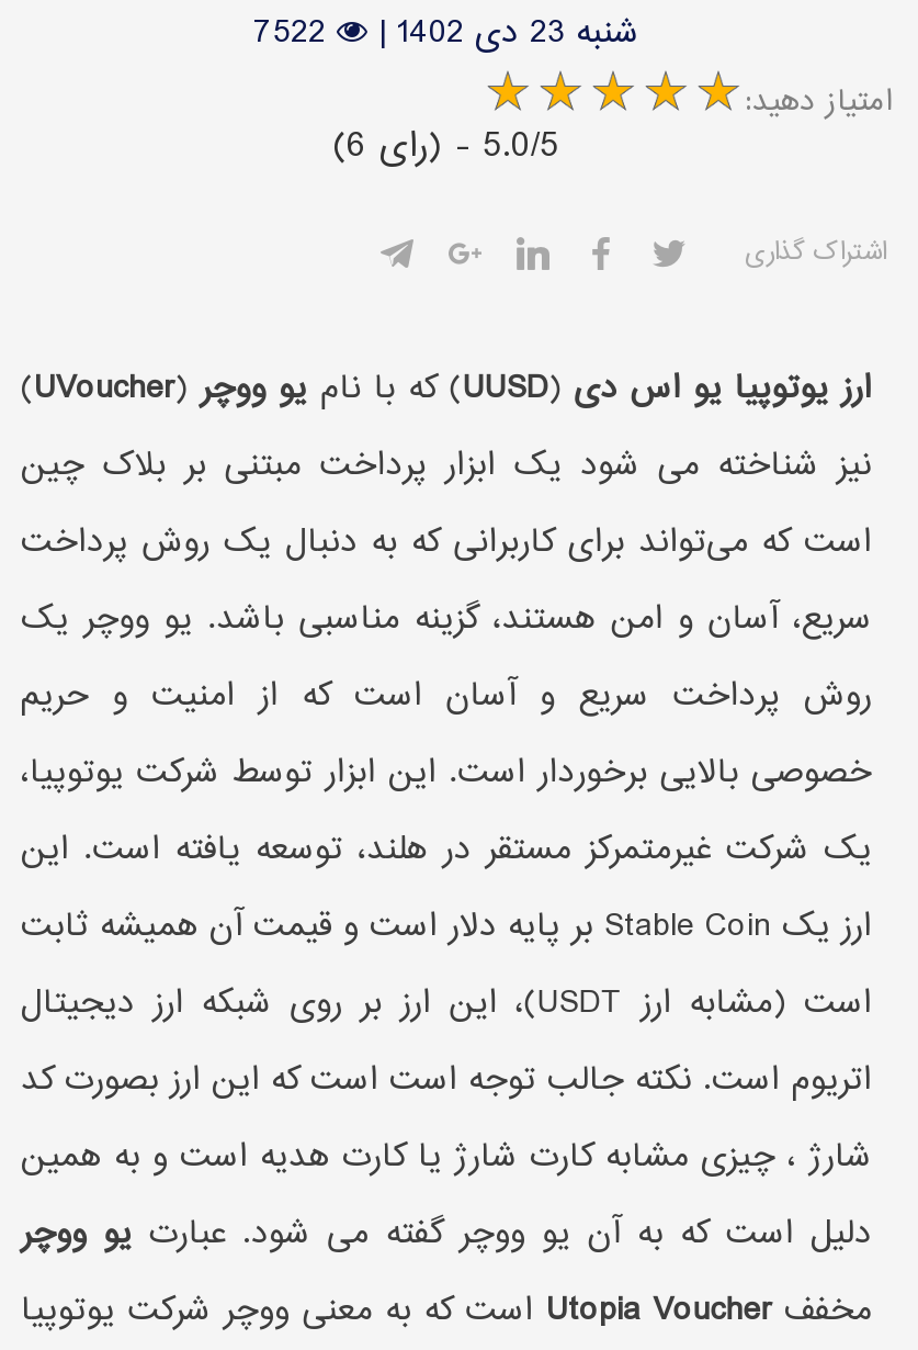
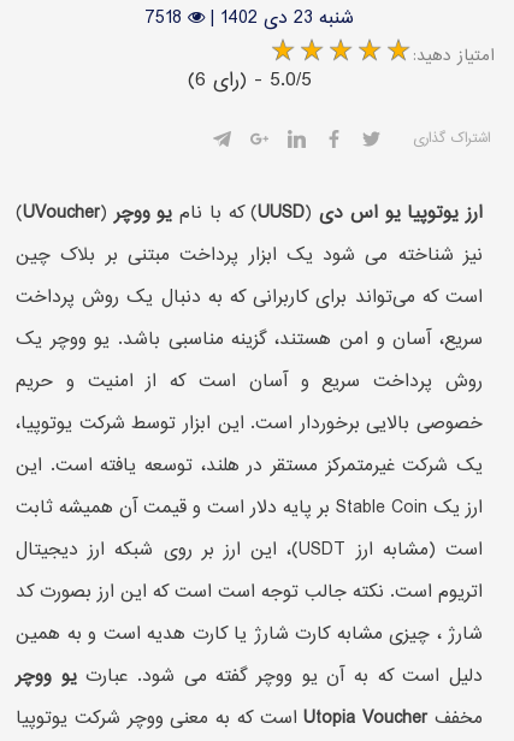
- 7522
+ 7518
